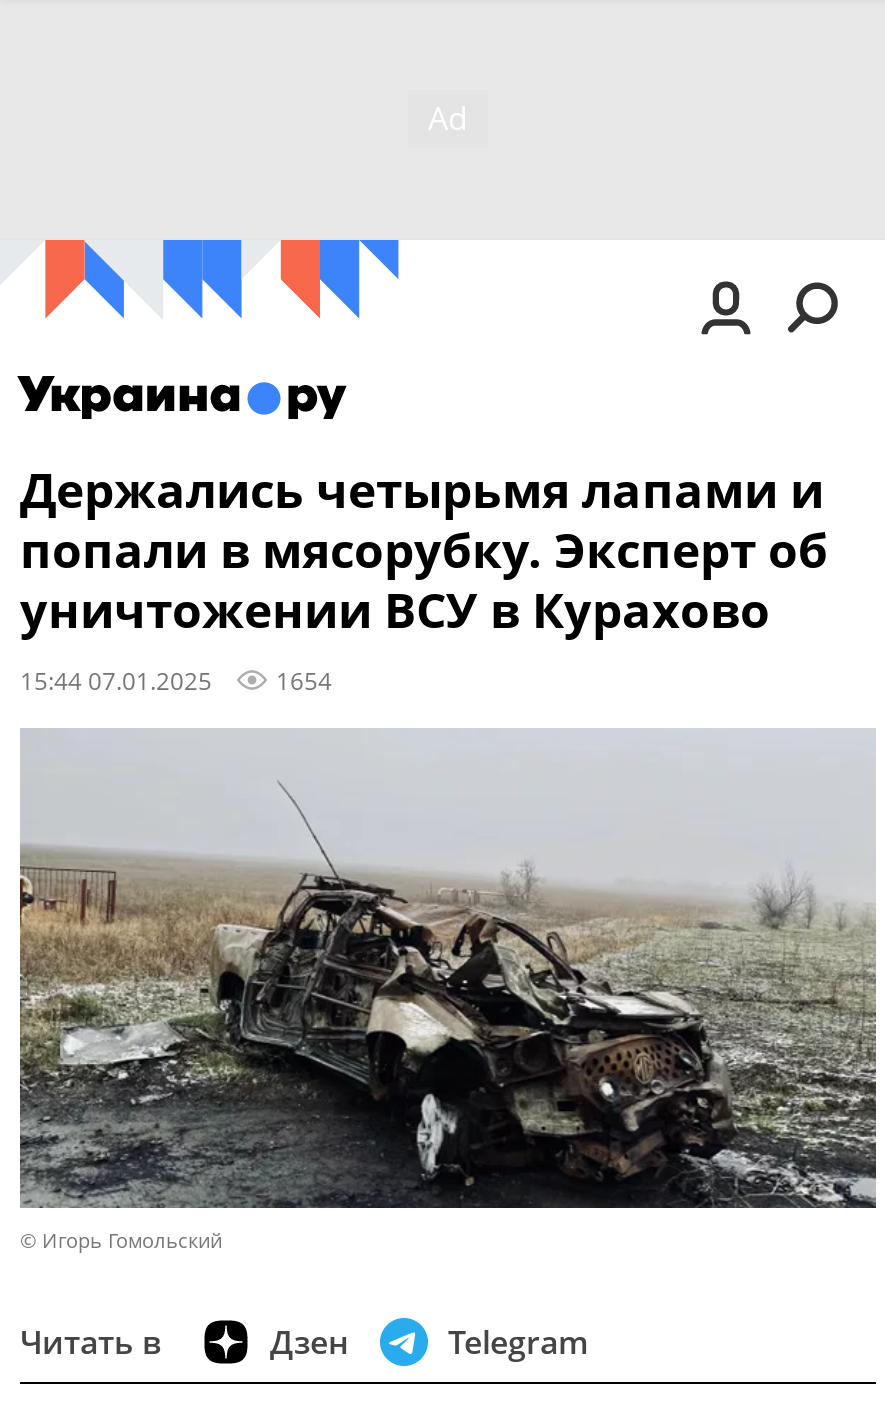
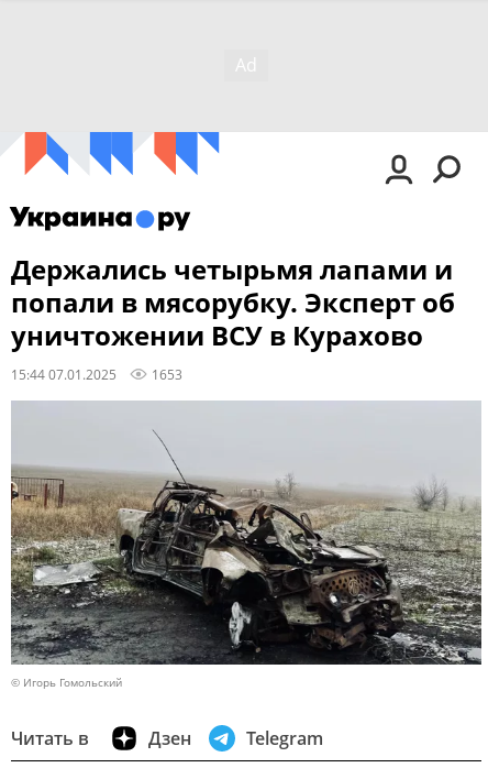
- 15:44 07.01.2025 1654
+ 15:44 07.01.2025 1653
